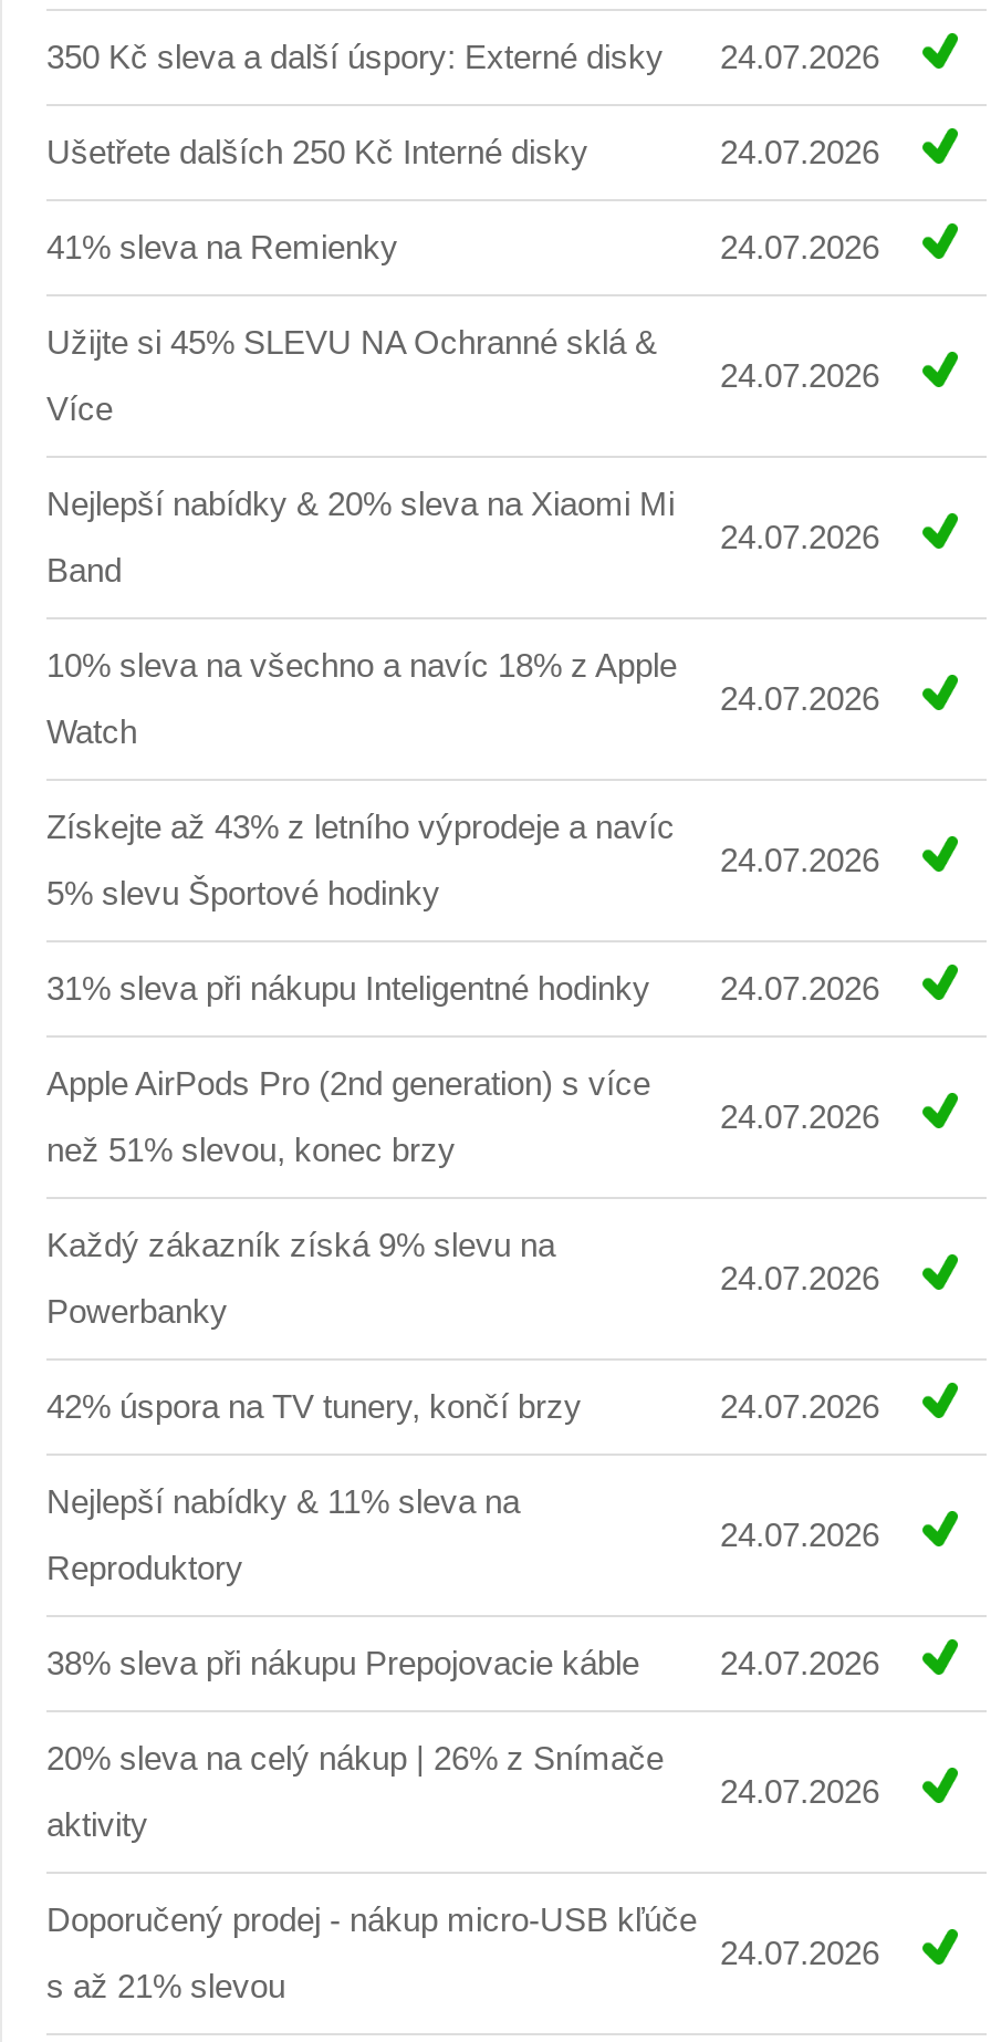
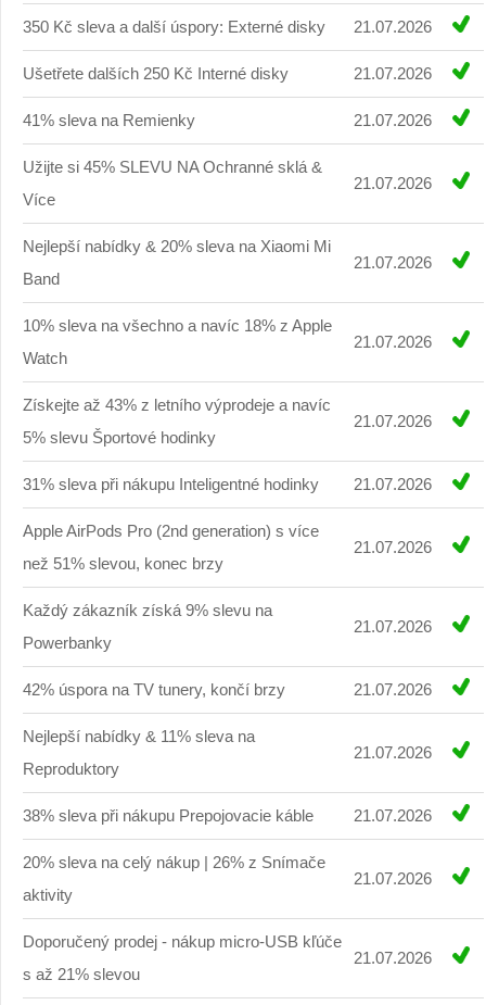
- 350 Kč sleva a další úspory: Externé disky 24.07.2026
+ 350 Kč sleva a další úspory: Externé disky 21.07.2026

- 24.07.2026
+ 21.07.2026

- 24.07.2026
+ 21.07.2026

- 24.07.2026
+ 21.07.2026

- 24.07.2026
+ 21.07.2026

- 24.07.2026
+ 21.07.2026

- 24.07.2026
+ 21.07.2026

- 31% sleva při nákupu Inteligentné hodinky 24.07.2026
+ 31% sleva při nákupu Inteligentné hodinky 21.07.2026

- 24.07.2026
+ 21.07.2026

- 24.07.2026
+ 21.07.2026

- 24.07.2026
+ 21.07.2026

- 24.07.2026
+ 21.07.2026

- 24.07.2026
+ 21.07.2026

- 24.07.2026
+ 21.07.2026

- 24.07.2026
+ 21.07.2026
